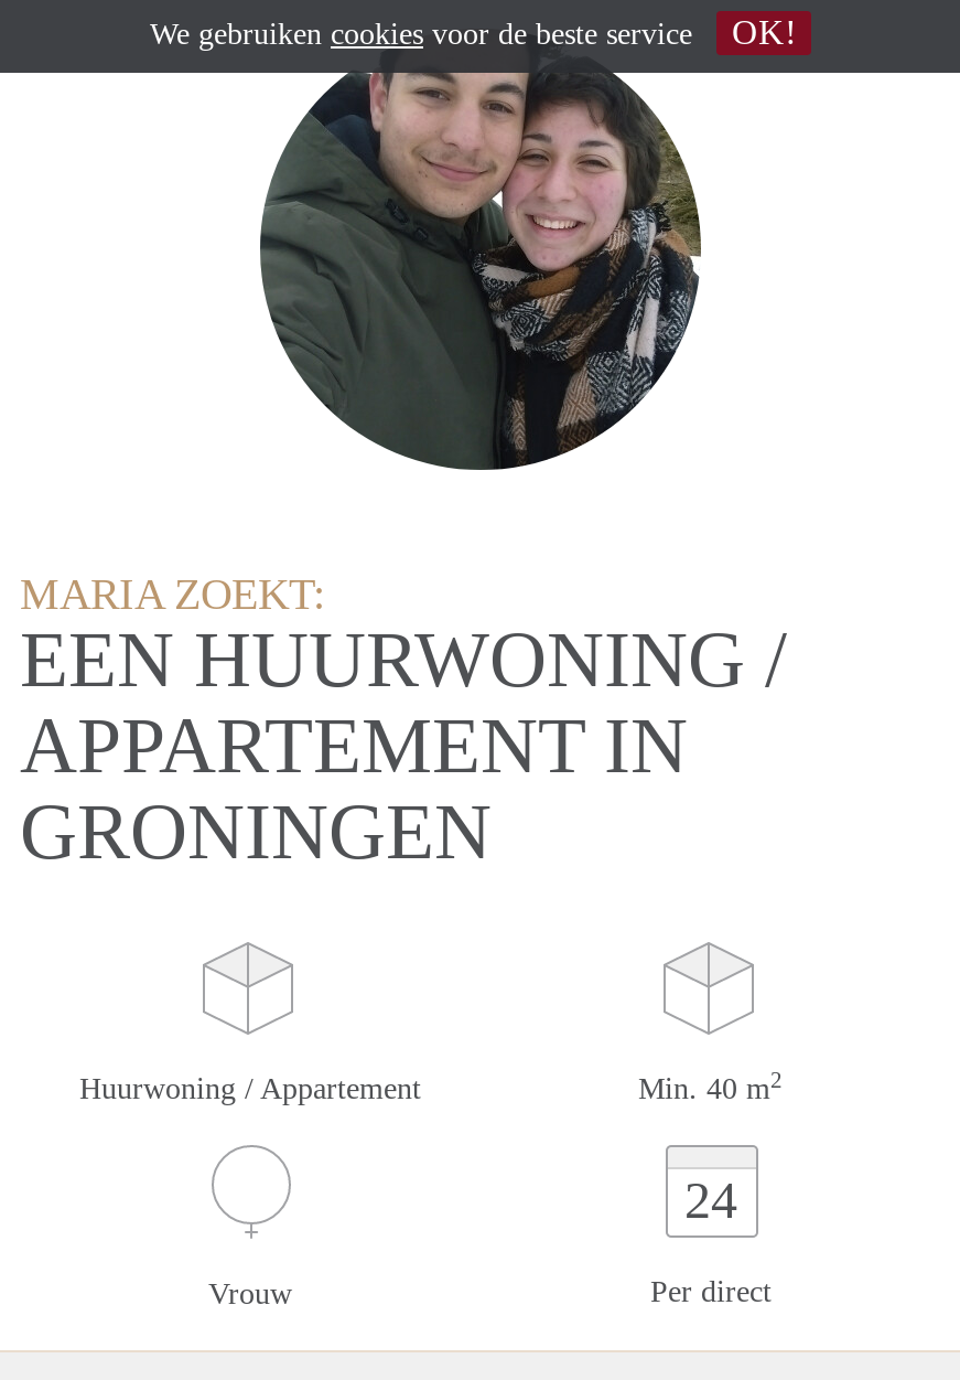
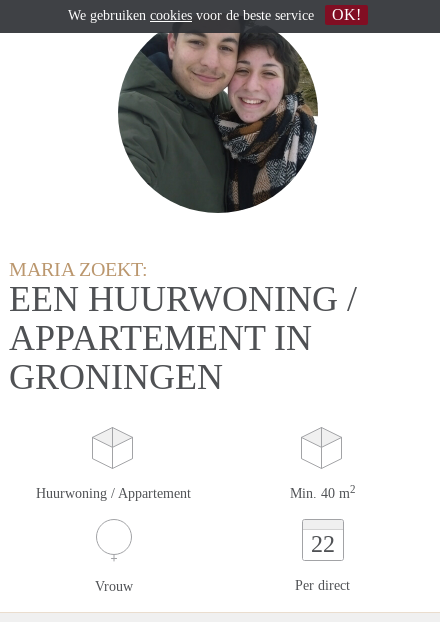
- 24
+ 22
